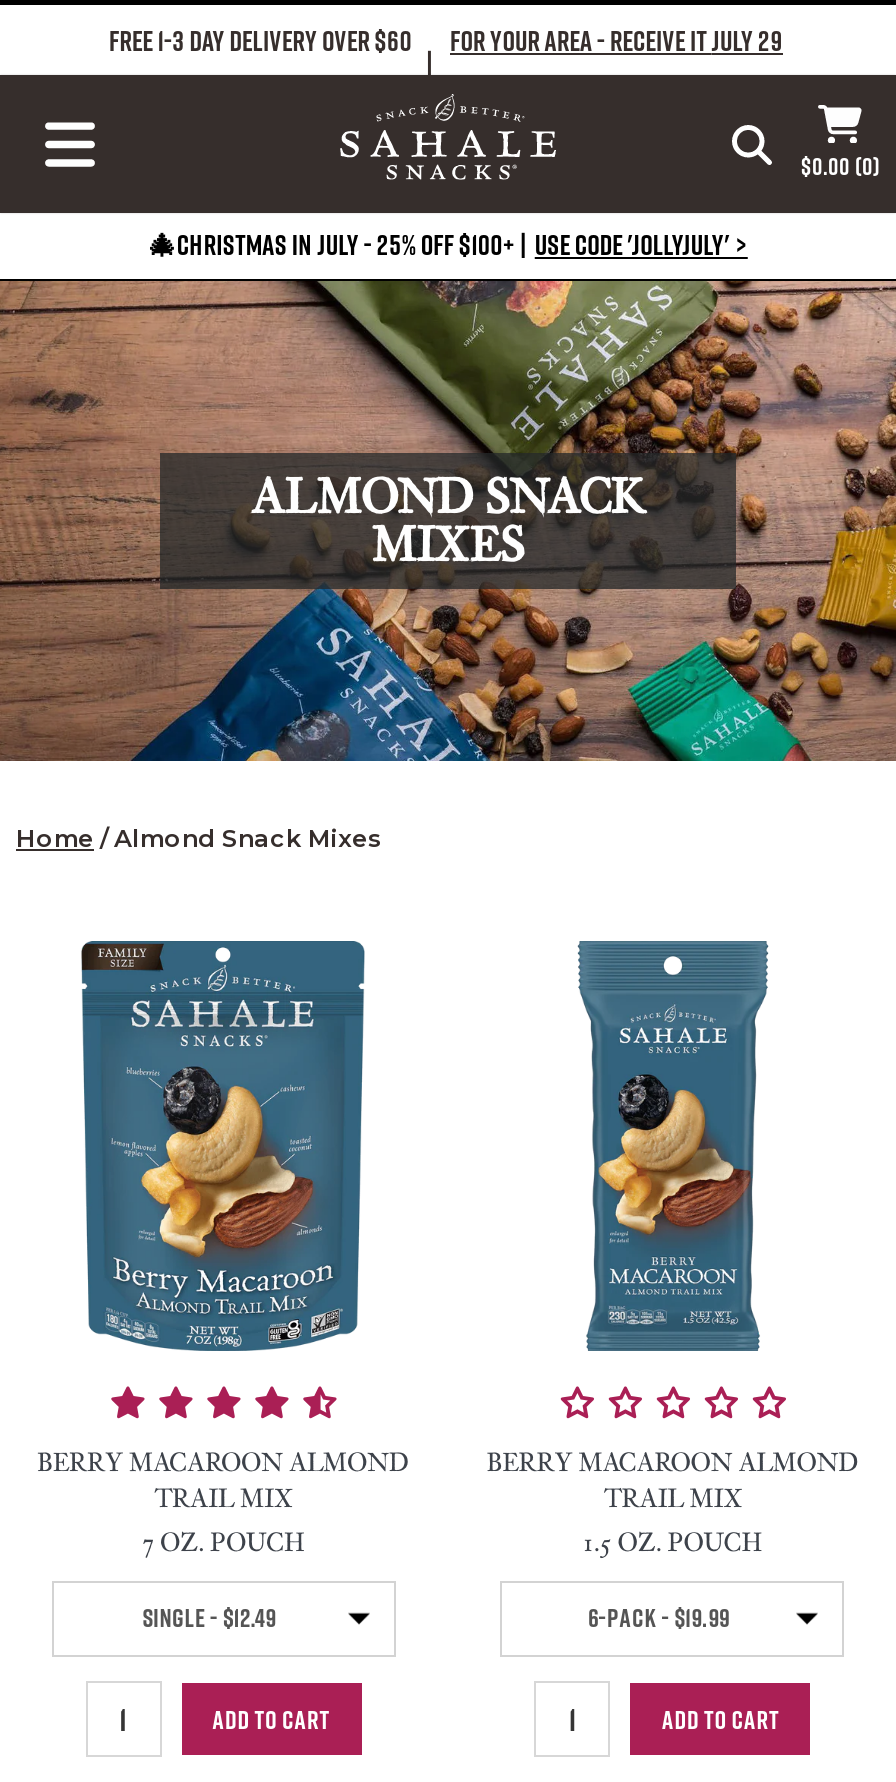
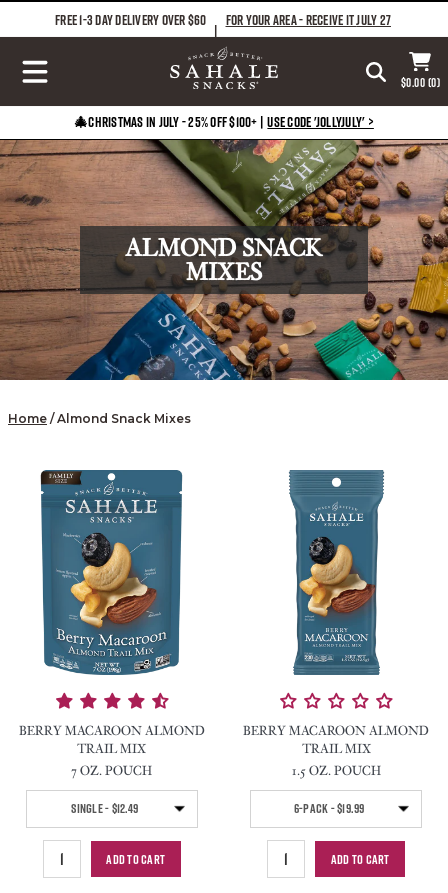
- FOR YOUR AREA - RECEIVE ITJULY 29
+ FOR YOUR AREA - RECEIVE ITJULY 27
